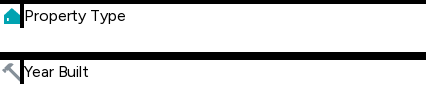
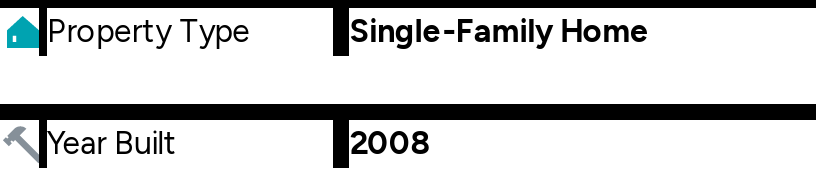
+ Single-Family Home

+ 2008
